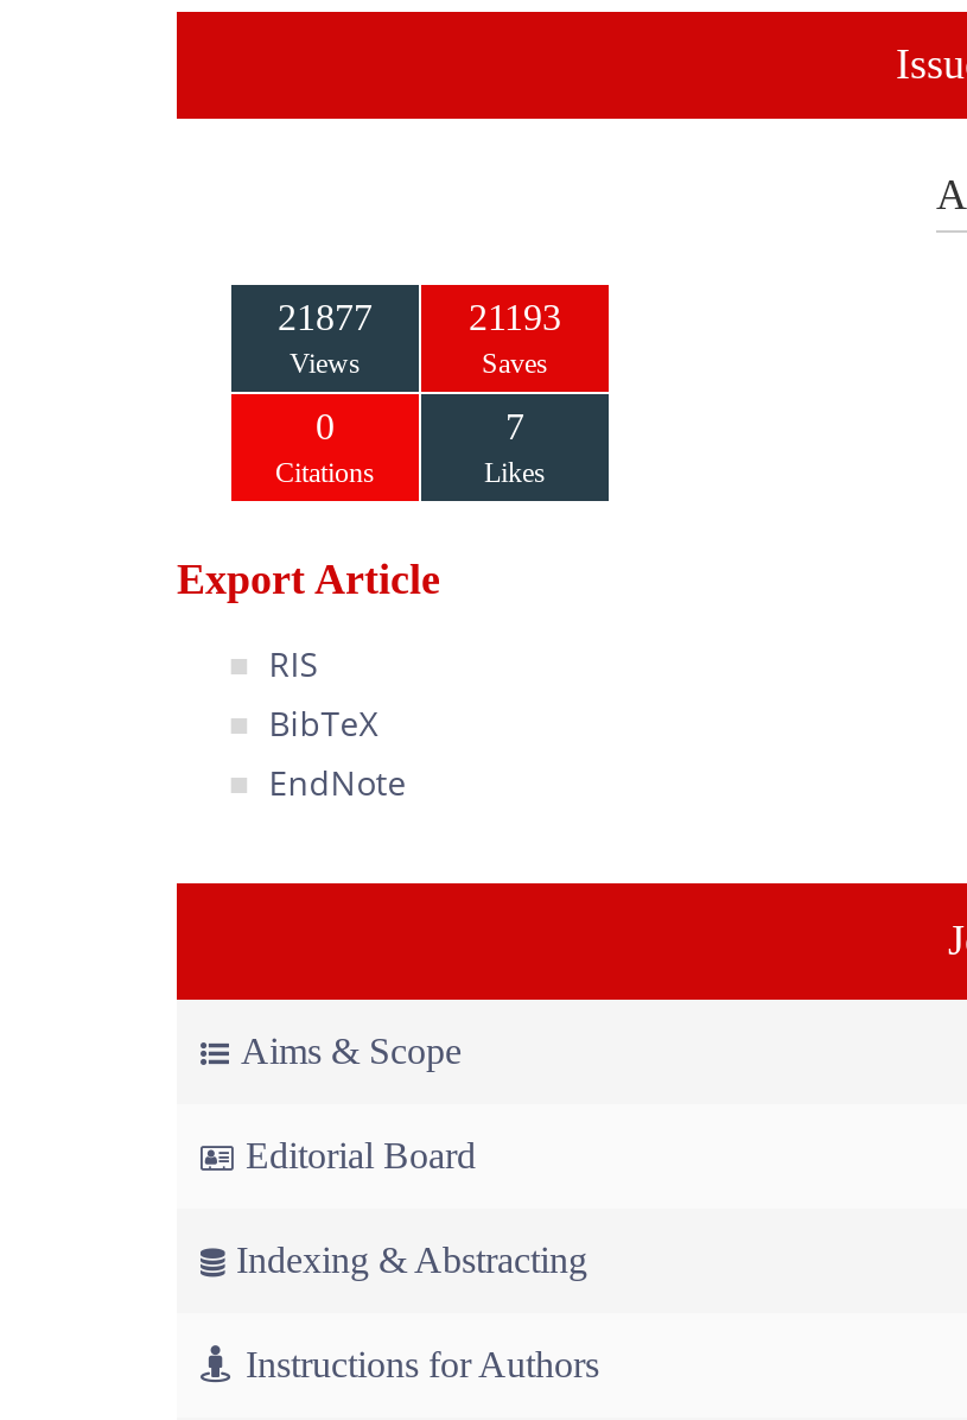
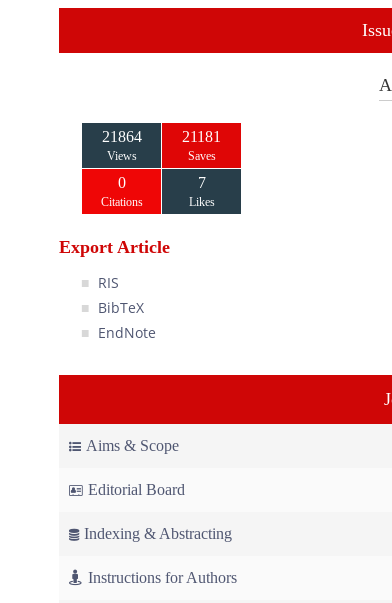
- 21877
+ 21864

- 21193
+ 21181
